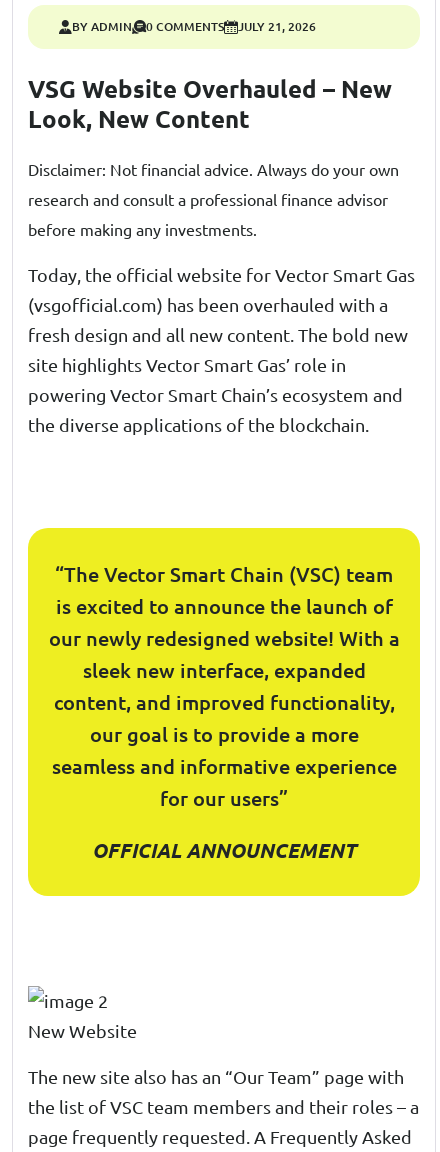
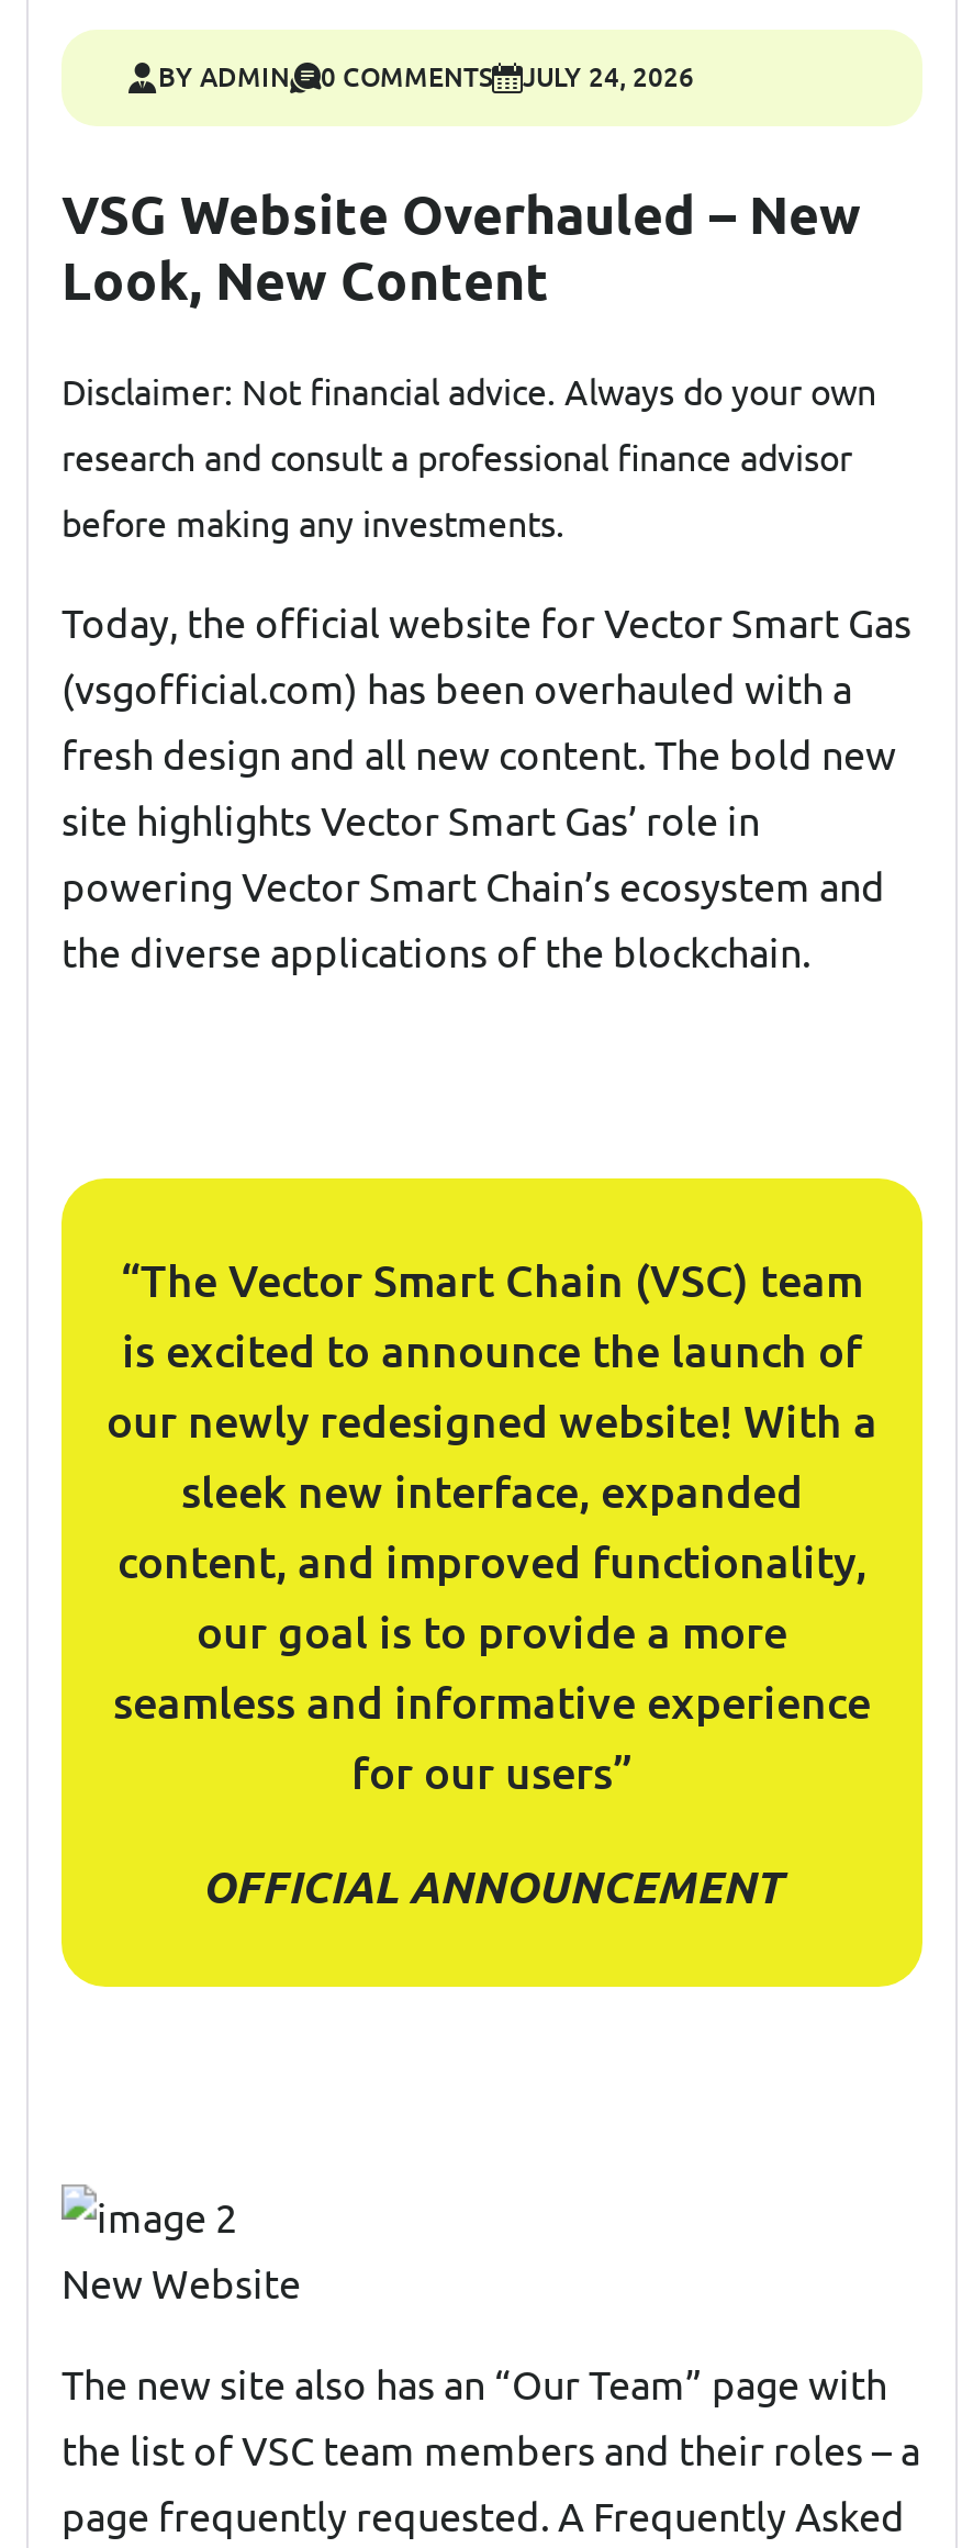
- BY ADMIN 0 COMMENTS JULY 21, 2026
+ BY ADMIN 0 COMMENTS JULY 24, 2026
